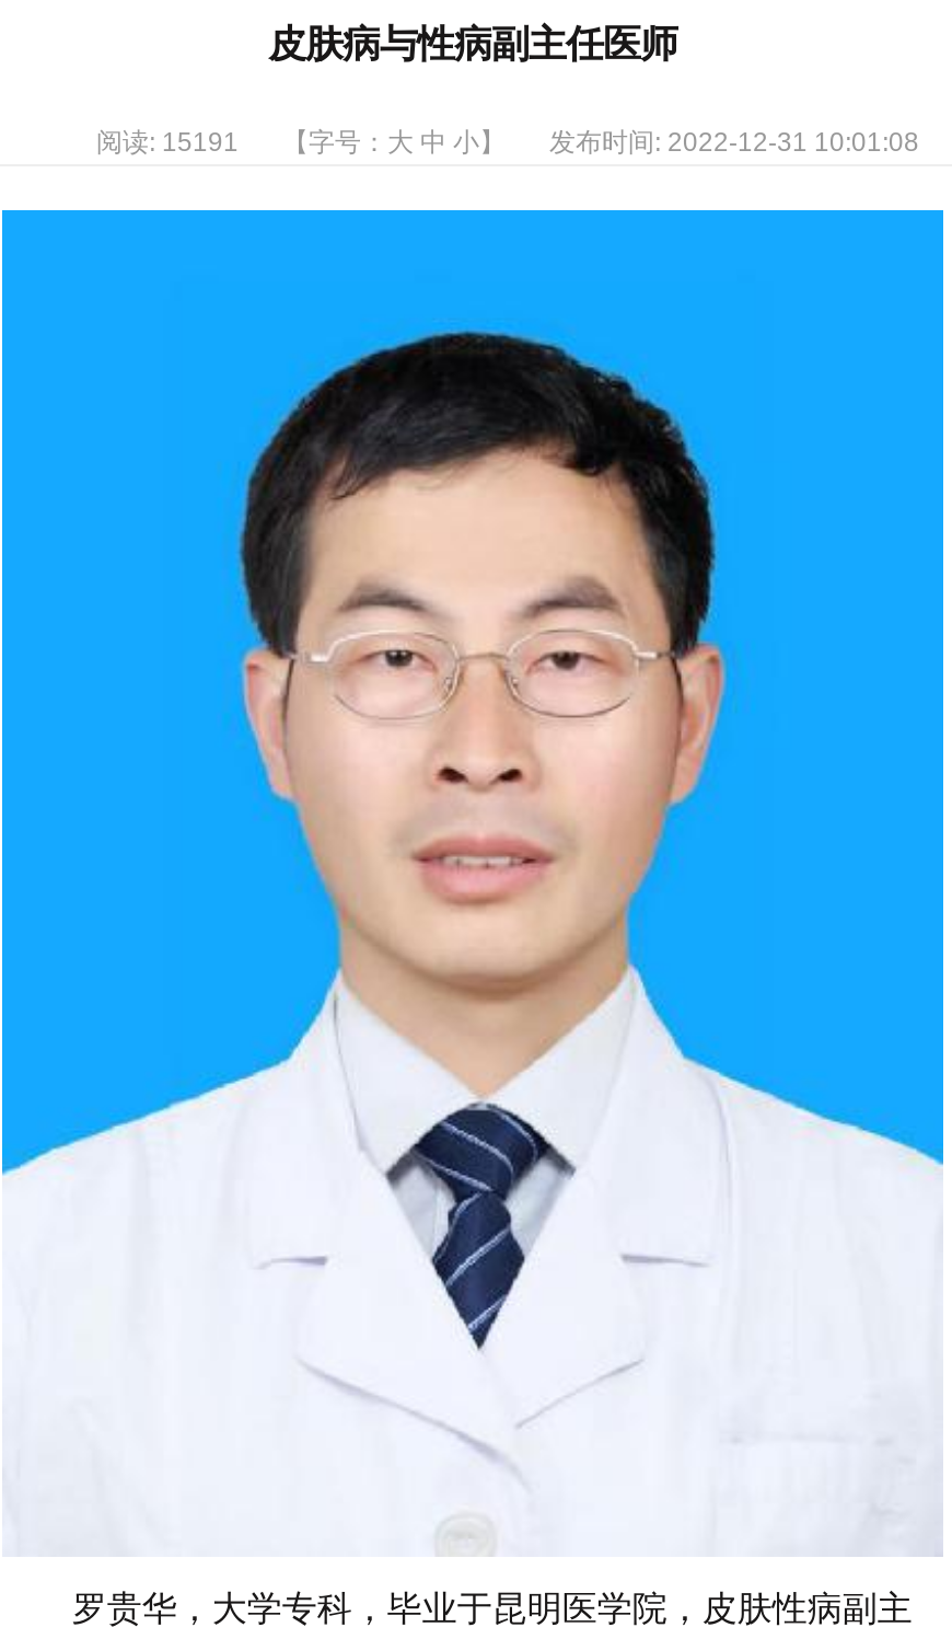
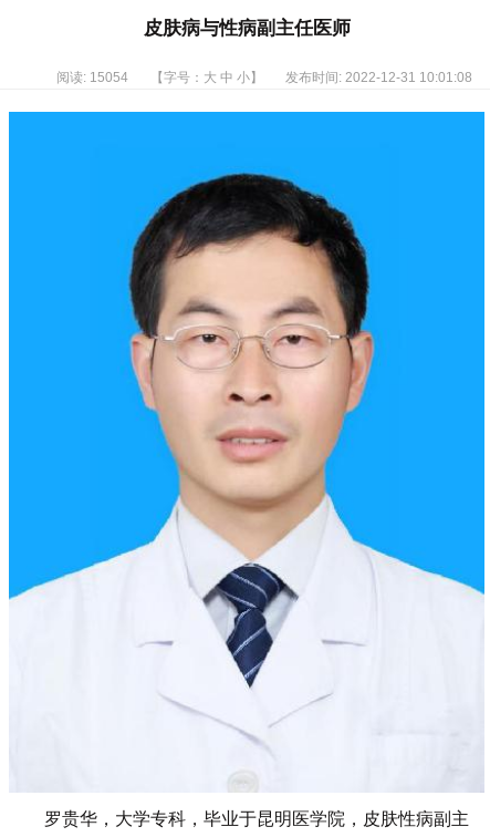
- 阅读: 15191 【字号：大 中 小】 发布时间: 2022-12-31 10:01:08
+ 阅读: 15054 【字号：大 中 小】 发布时间: 2022-12-31 10:01:08
